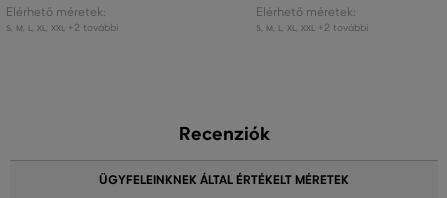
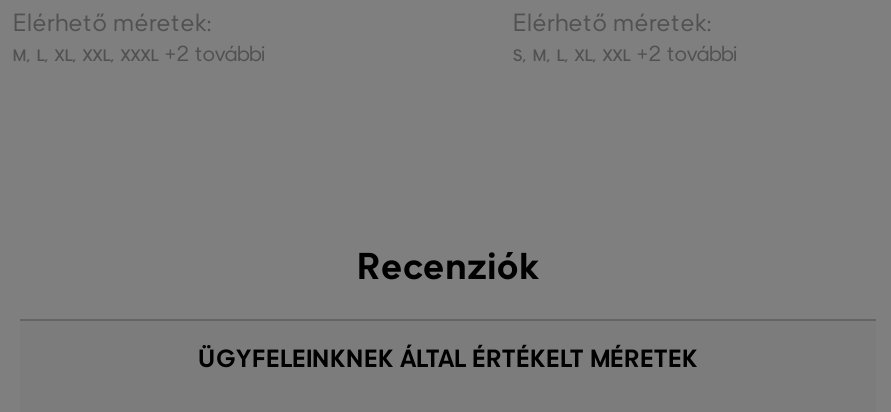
- S M L XL XXL +2 további
+ M L XL XXL XXXL +2 további
